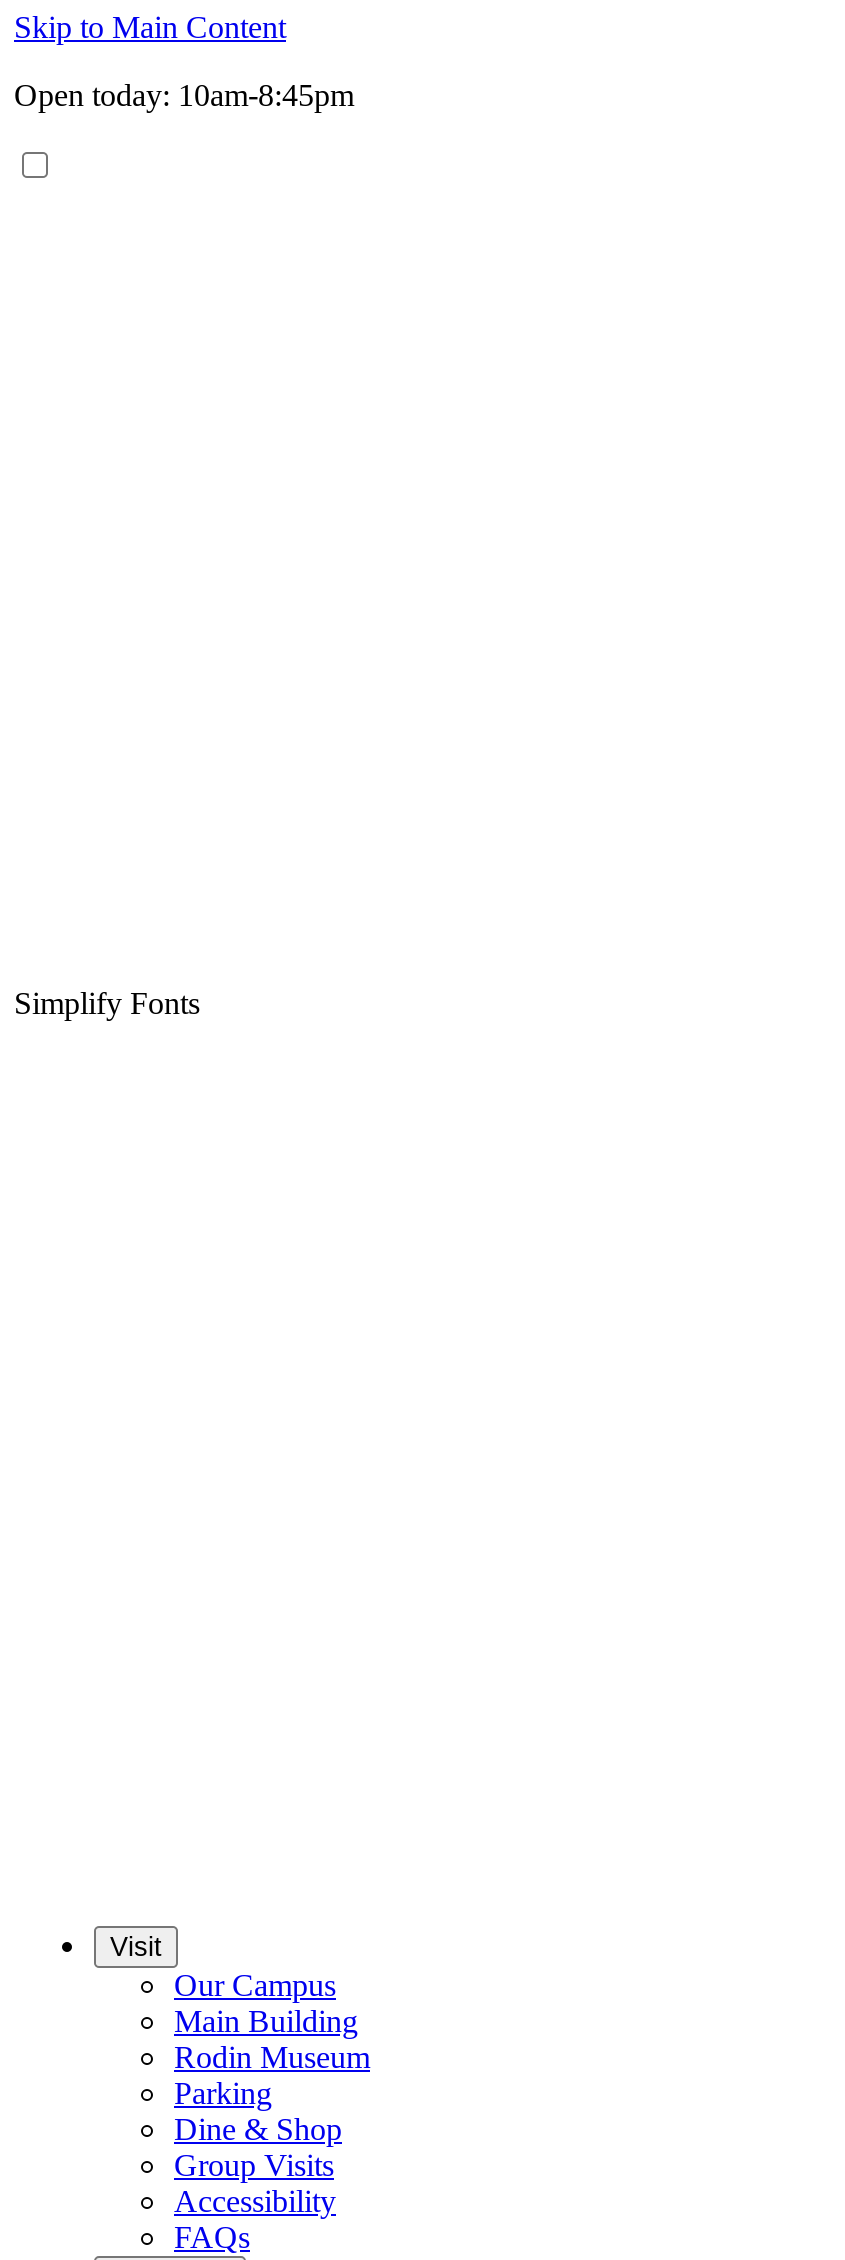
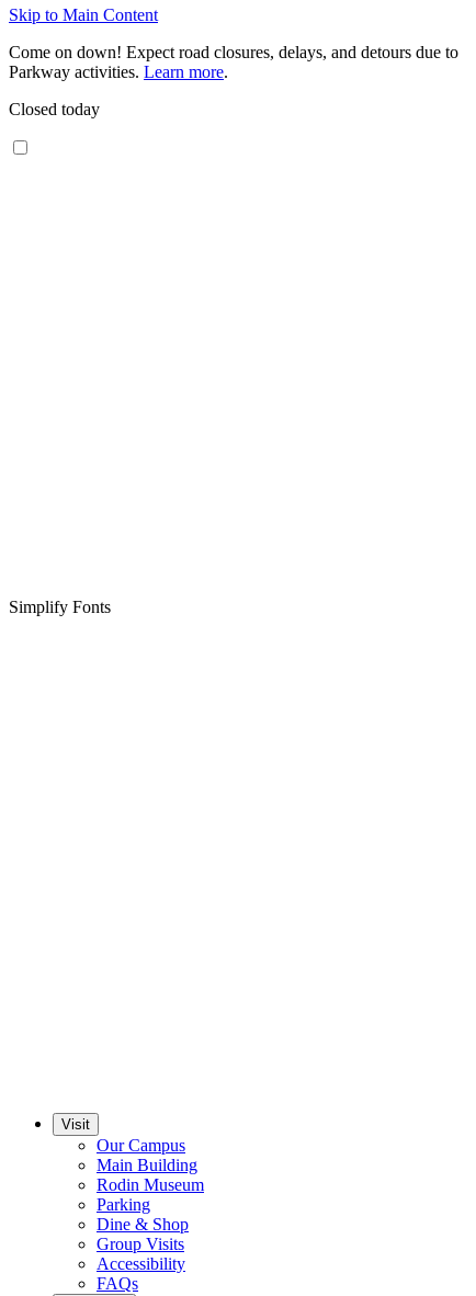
- Open today: 10am-8:45pm
+ Come on down! Expect road closures, delays, and detours due to
+ Parkway activities. Learn more.
+ Closed today
